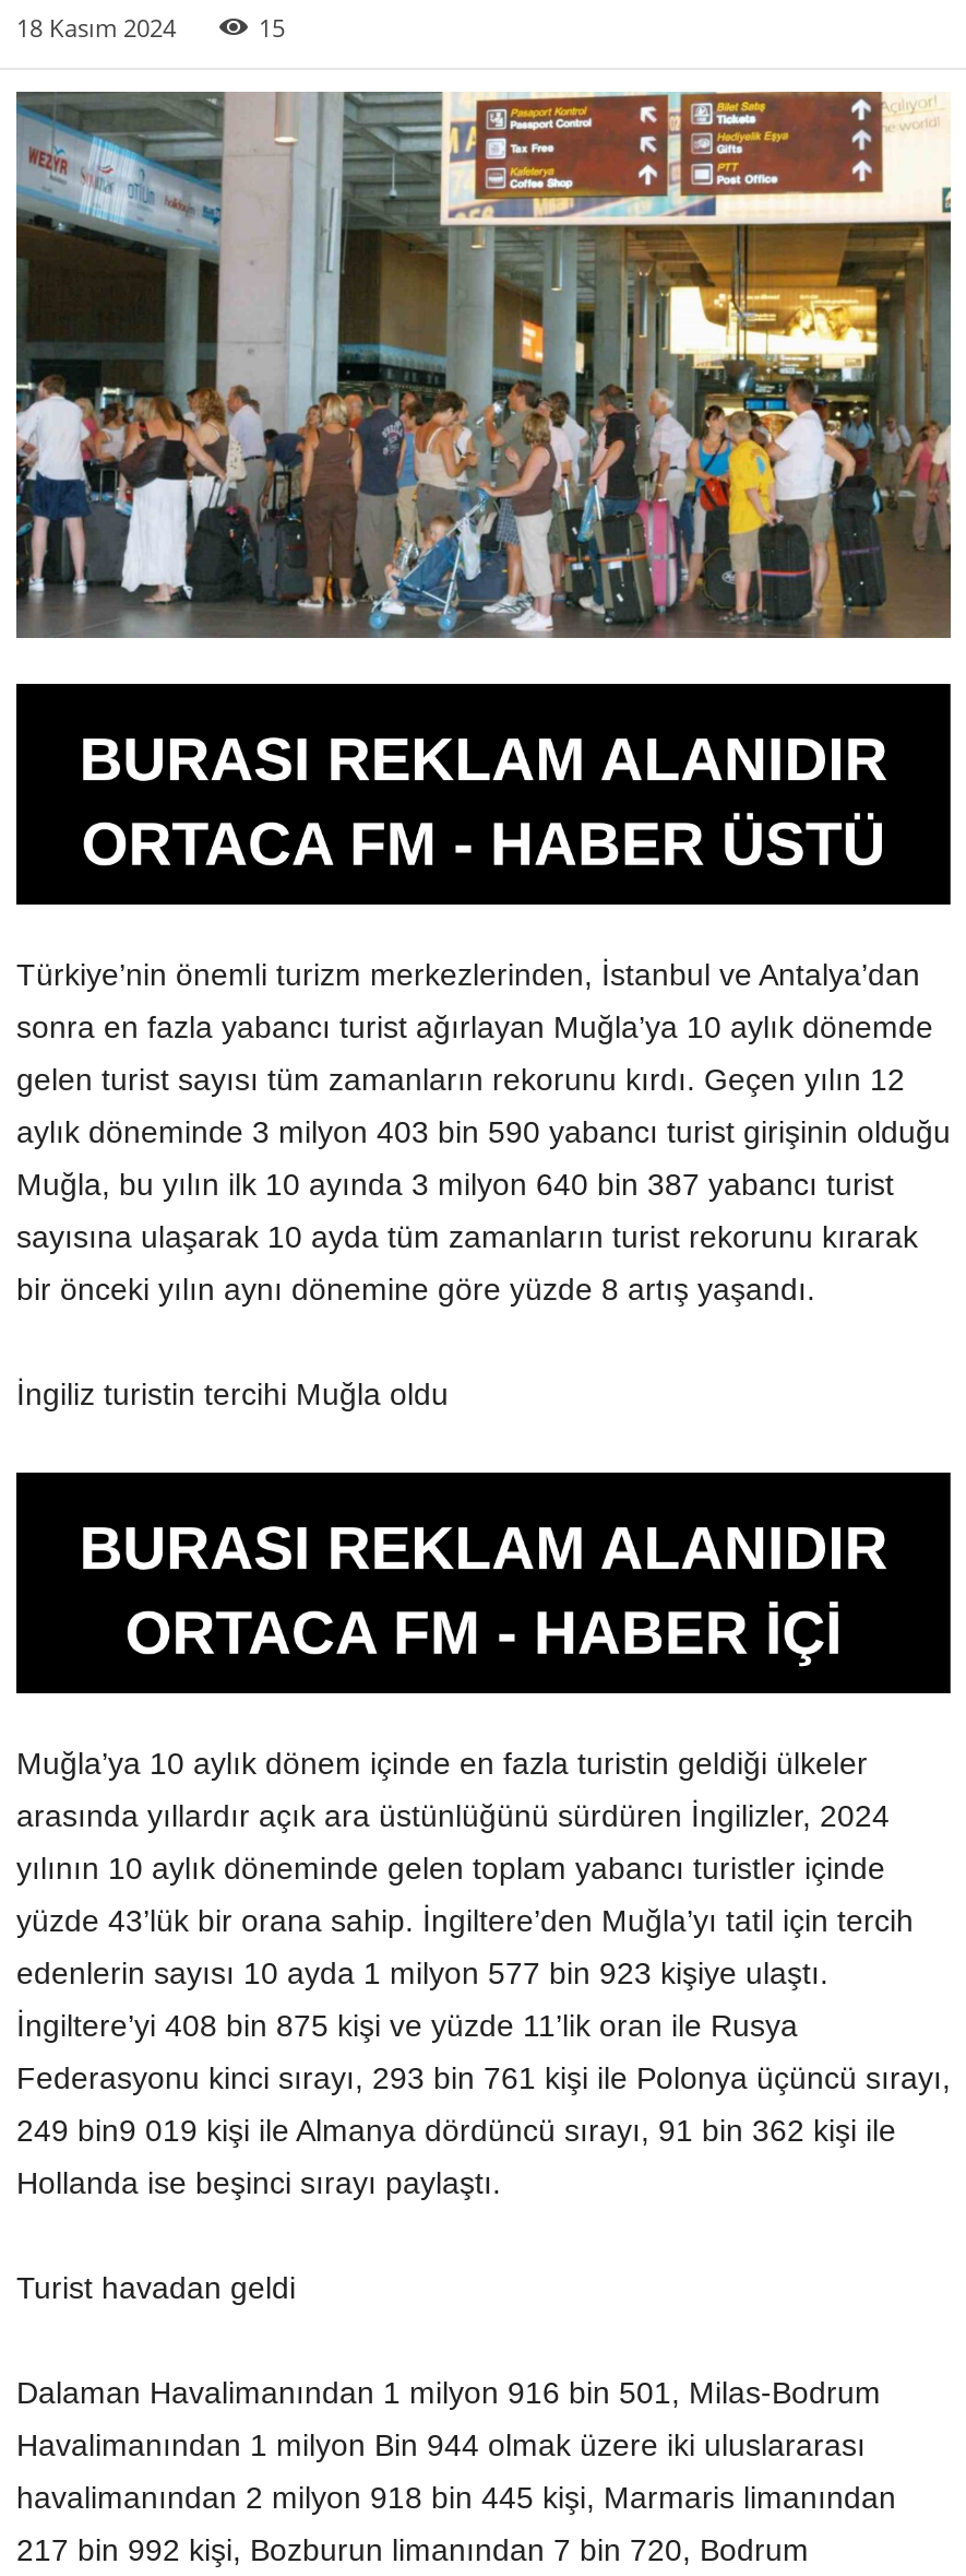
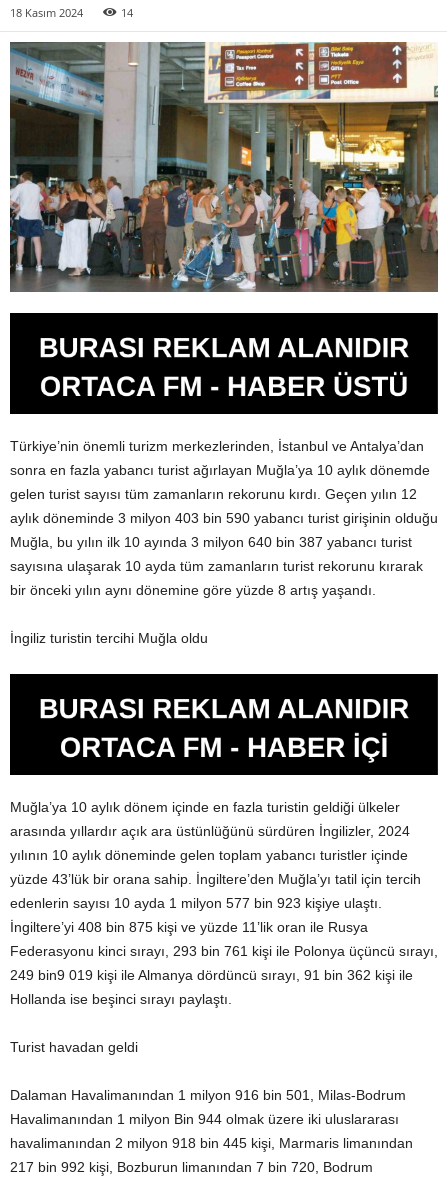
- 15
+ 14
